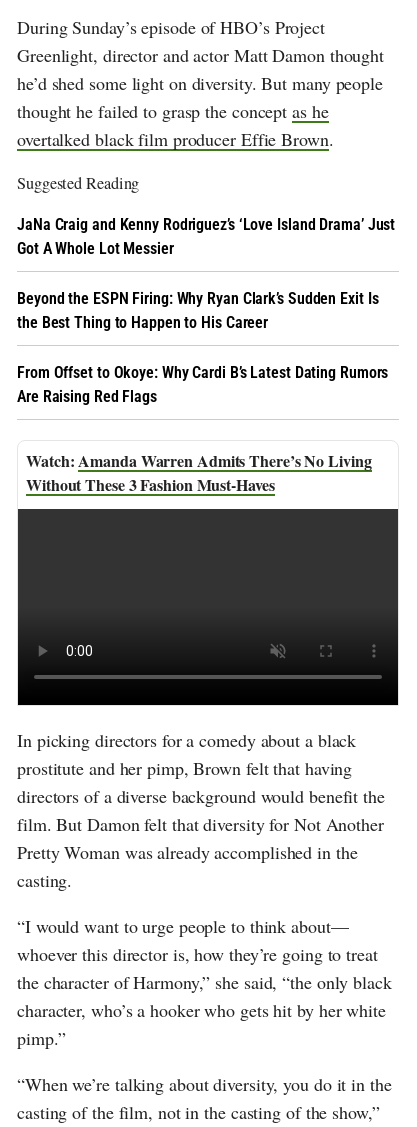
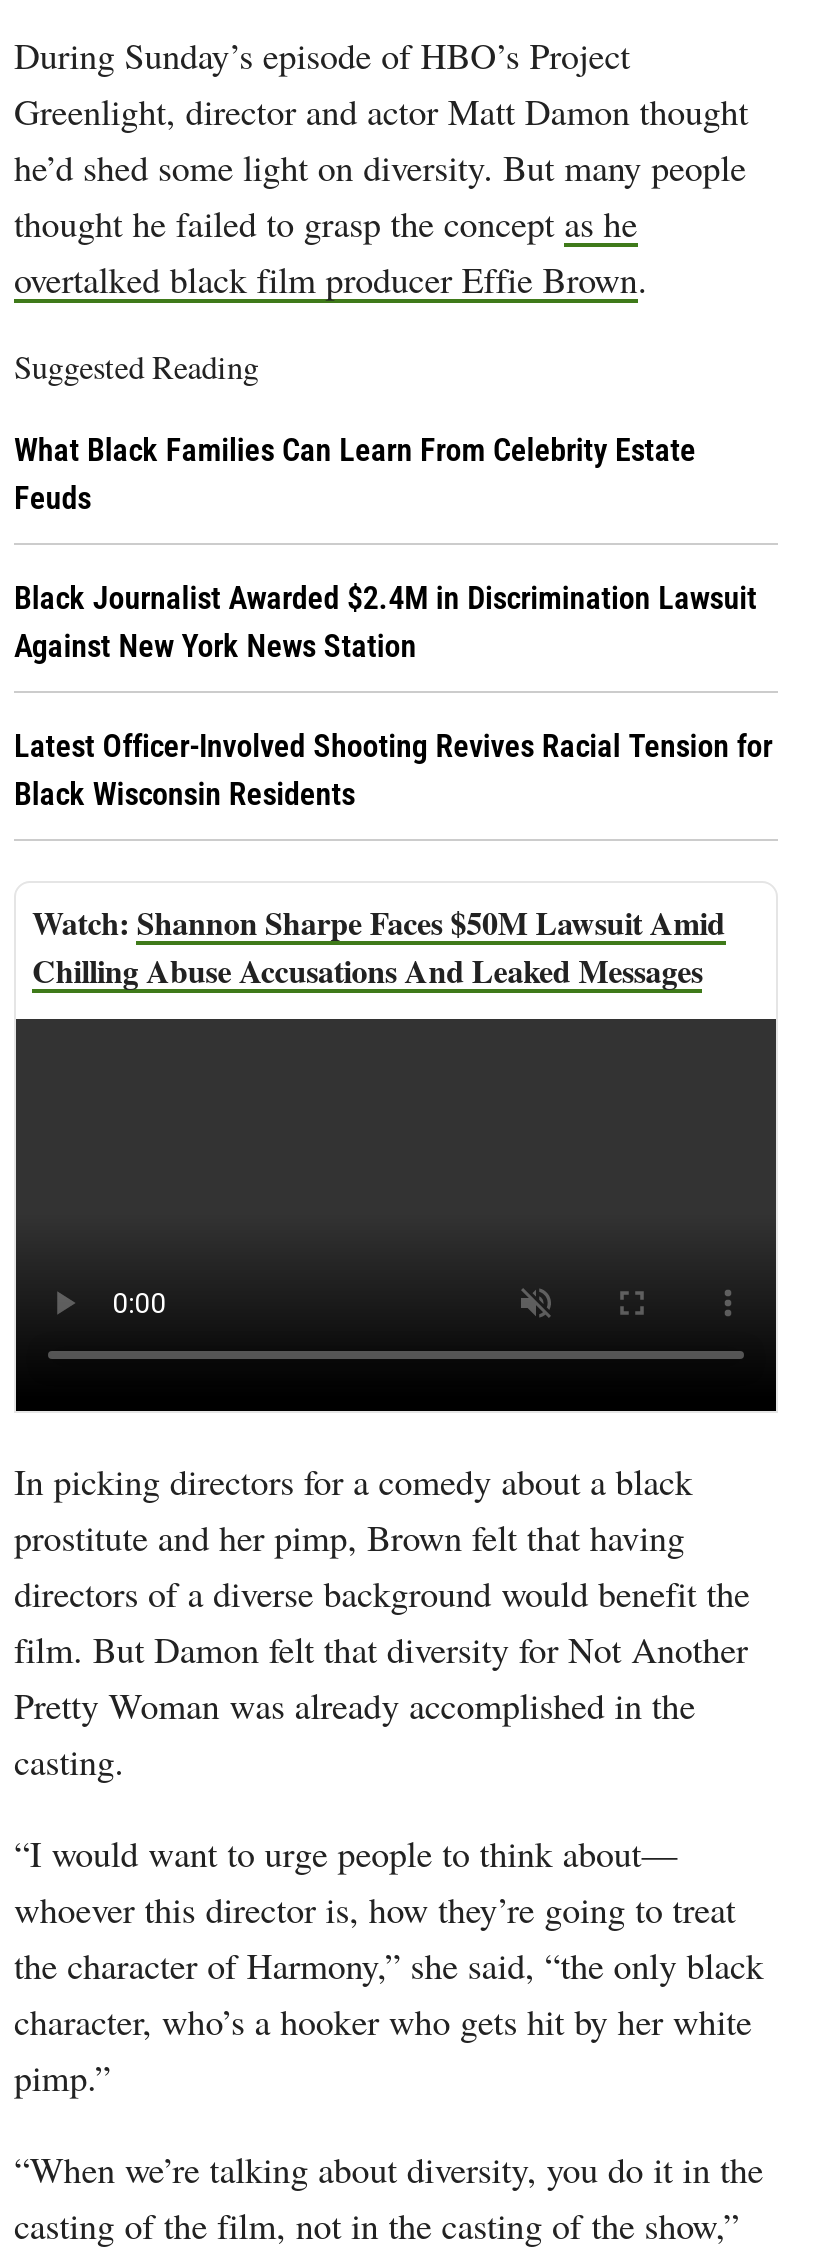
- JaNa Craig and Kenny Rodriguez’s ‘Love Island Drama’ Just
- Got A Whole Lot Messier
+ What Black Families Can Learn From Celebrity Estate
+ Feuds

- Beyond the ESPN Firing: Why Ryan Clark’s Sudden Exit Is
- the Best Thing to Happen to His Career
+ Black Journalist Awarded $2.4M in Discrimination Lawsuit
+ Against New York News Station

- From Offset to Okoye: Why Cardi B’s Latest Dating Rumors
- Are Raising Red Flags
+ Latest Officer-Involved Shooting Revives Racial Tension for
+ Black Wisconsin Residents

- Amanda Warren Admits There’s No Living
- Without These 3 Fashion Must-Haves
+ Shannon Sharpe Faces $50M Lawsuit Amid
+ Chilling Abuse Accusations And Leaked Messages
